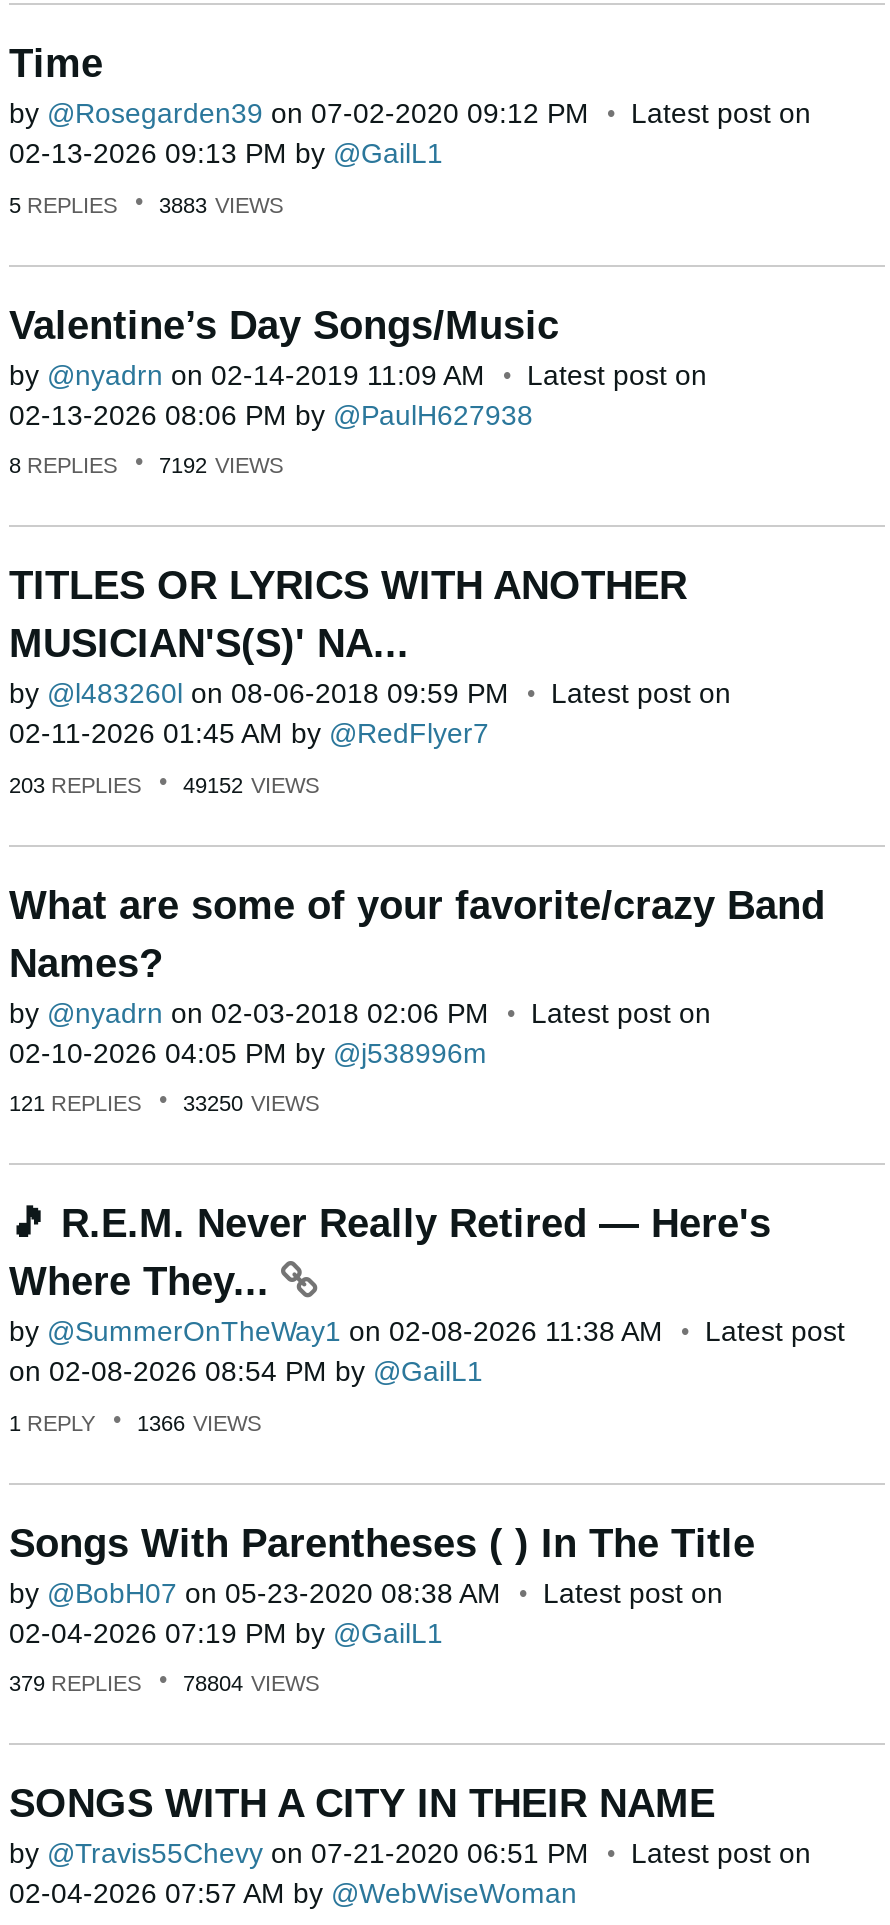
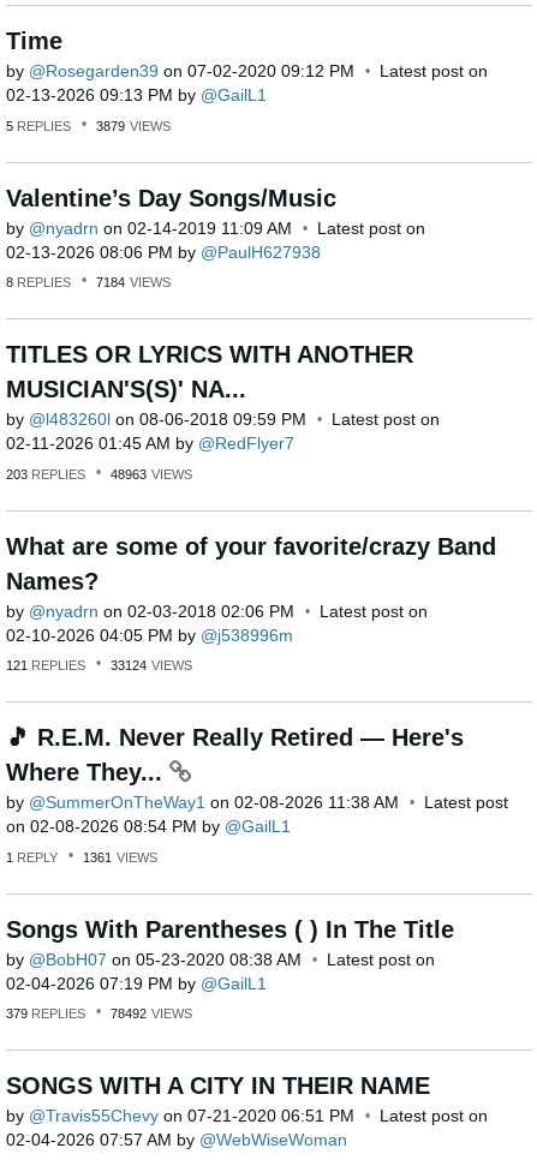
- 5 REPLIES 3883 VIEWS
+ 5 REPLIES 3879 VIEWS

- 8 REPLIES 7192 VIEWS
+ 8 REPLIES 7184 VIEWS

- 203 REPLIES 49152 VIEWS
+ 203 REPLIES 48963 VIEWS

- 121 REPLIES 33250 VIEWS
+ 121 REPLIES 33124 VIEWS

- 1 REPLY 1366 VIEWS
+ 1 REPLY 1361 VIEWS

- 379 REPLIES 78804 VIEWS
+ 379 REPLIES 78492 VIEWS
